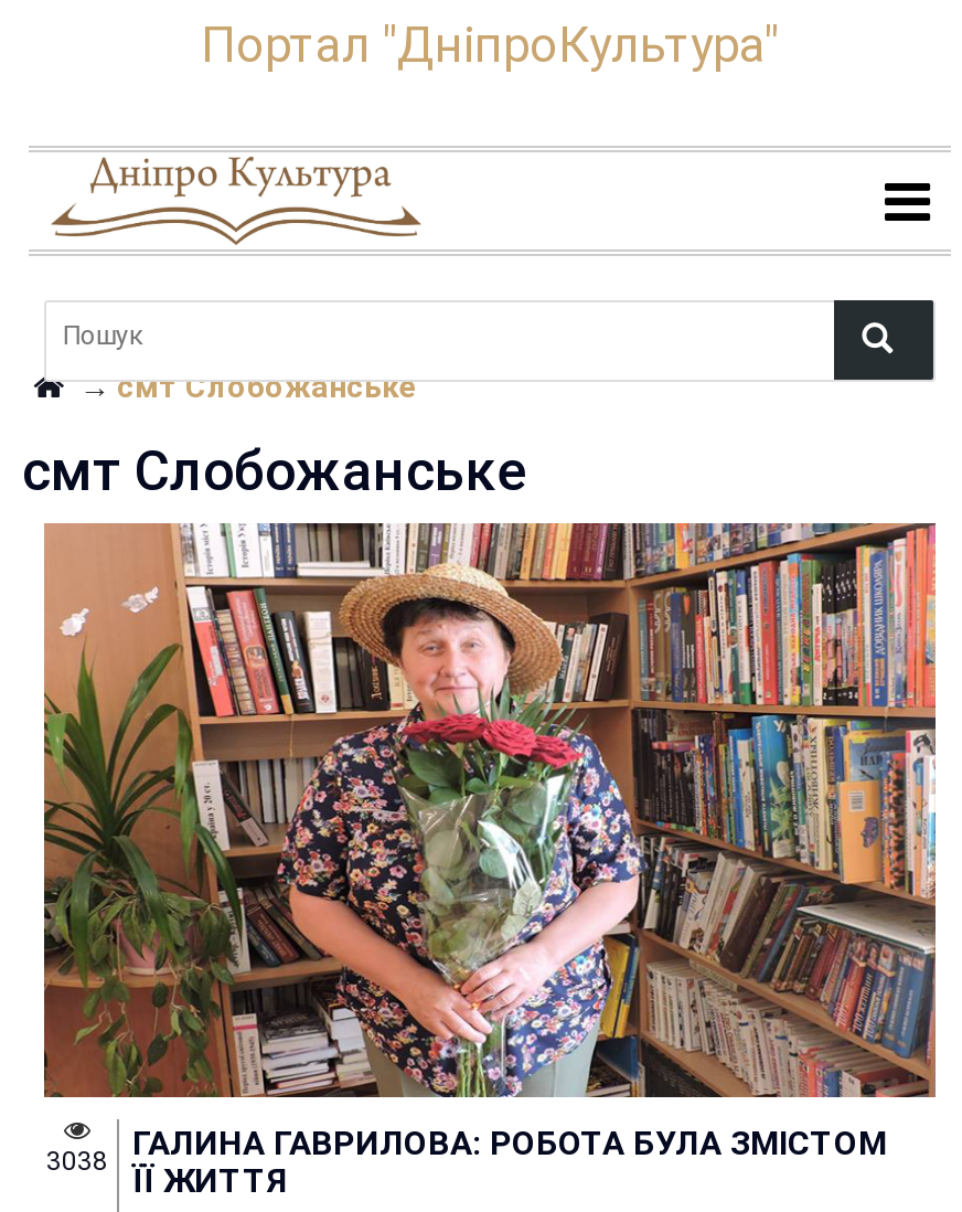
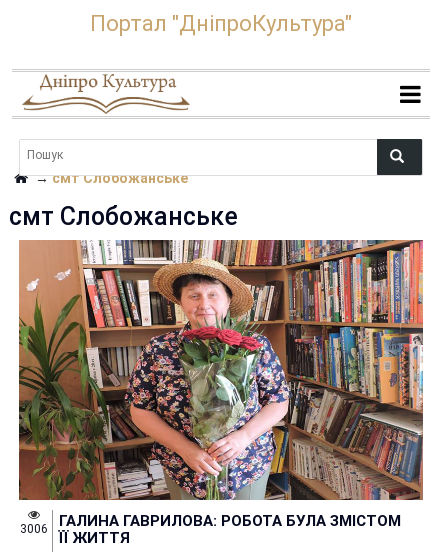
- 3038 ГАЛИНА ГАВРИЛОВА: РОБОТА БУЛА ЗМІСТОМ ЇЇ ЖИТТЯ
+ 3006 ГАЛИНА ГАВРИЛОВА: РОБОТА БУЛА ЗМІСТОМ ЇЇ ЖИТТЯ
